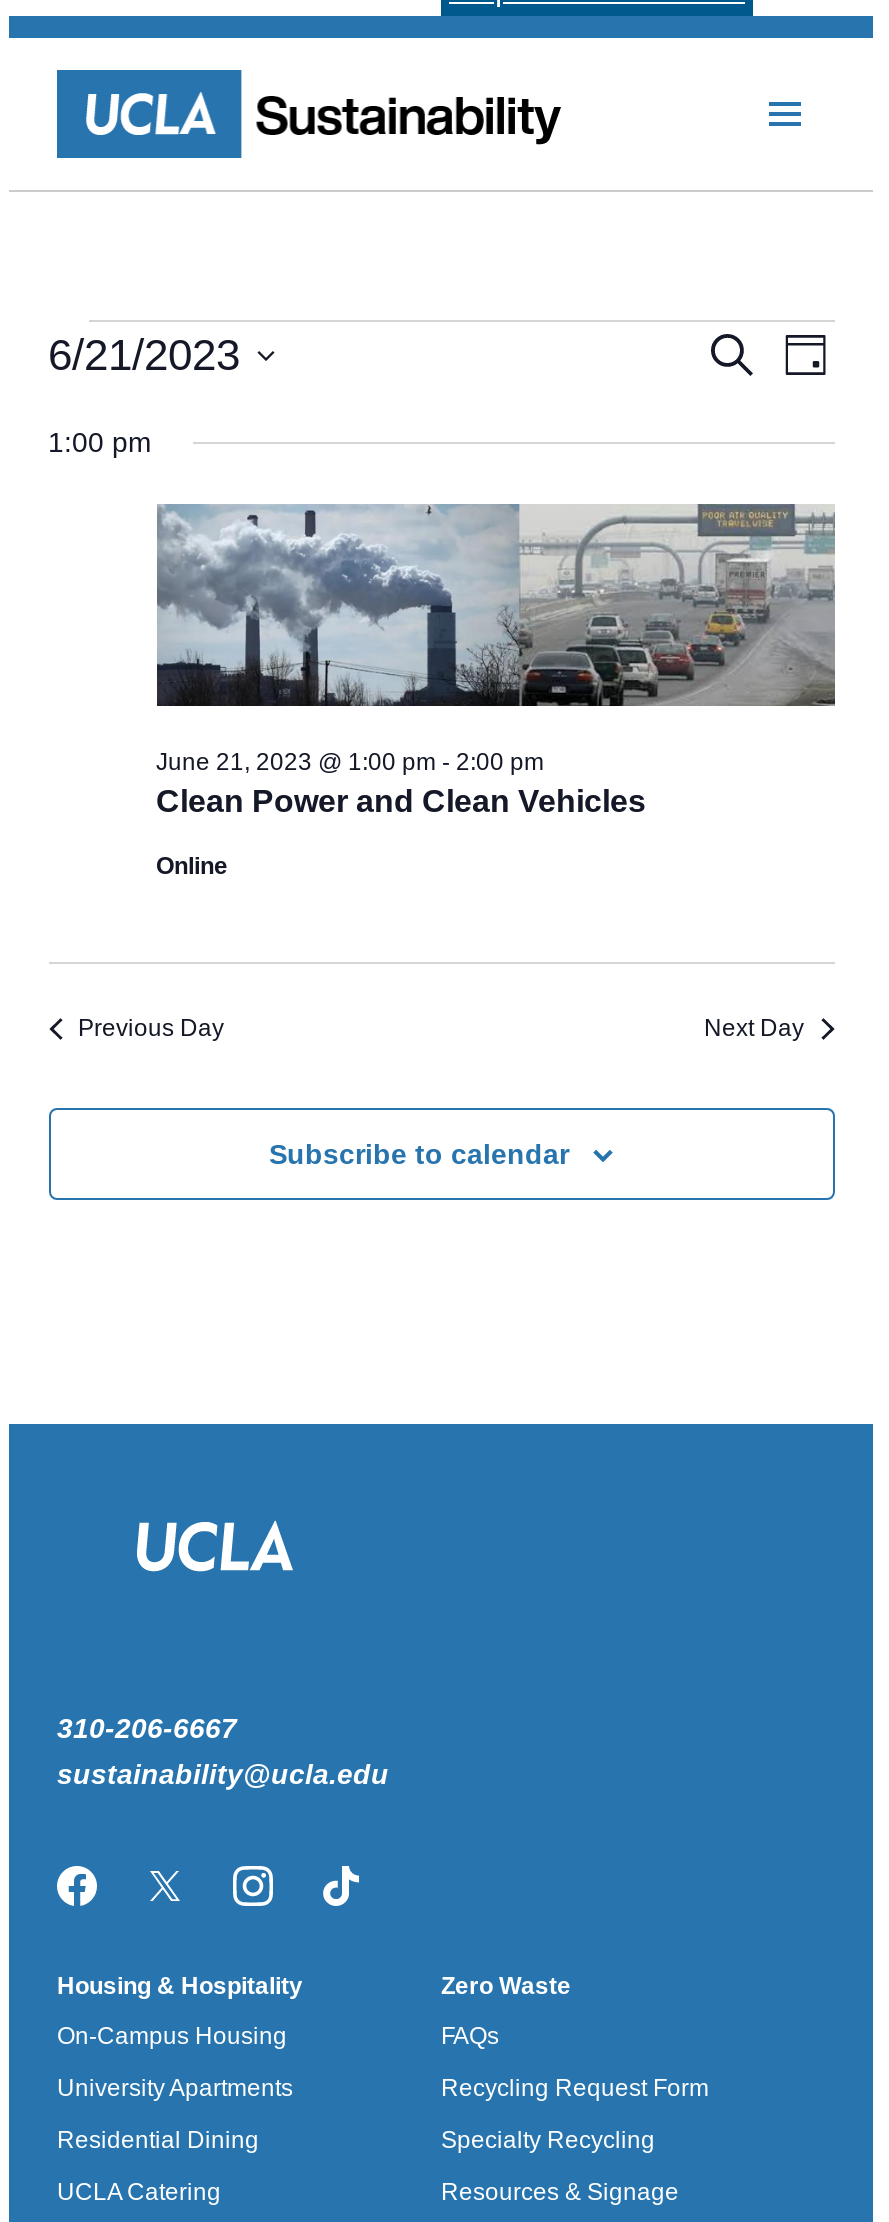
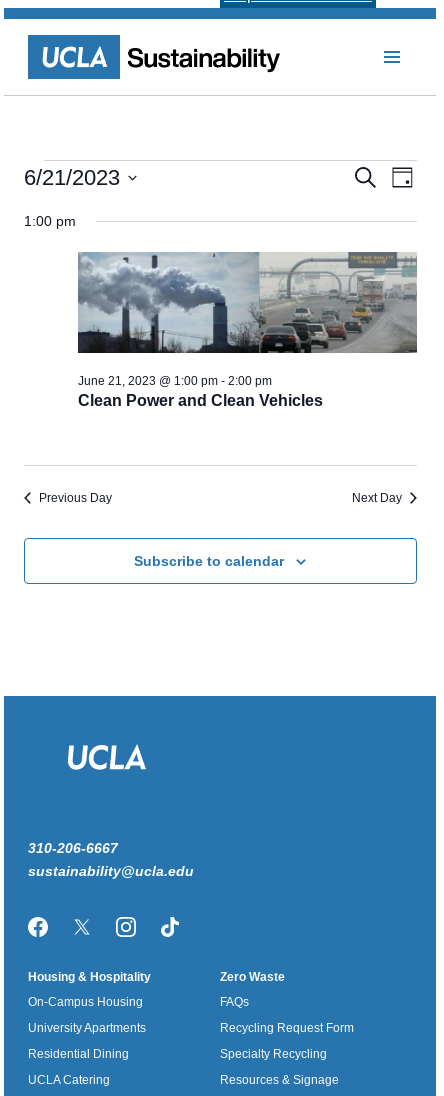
- Online
